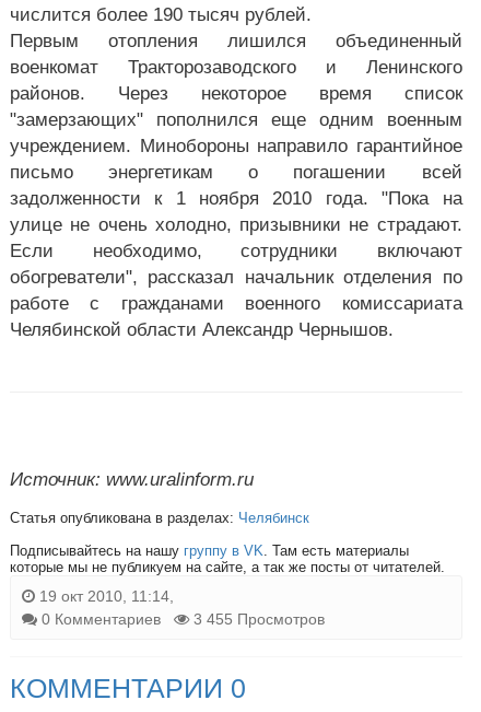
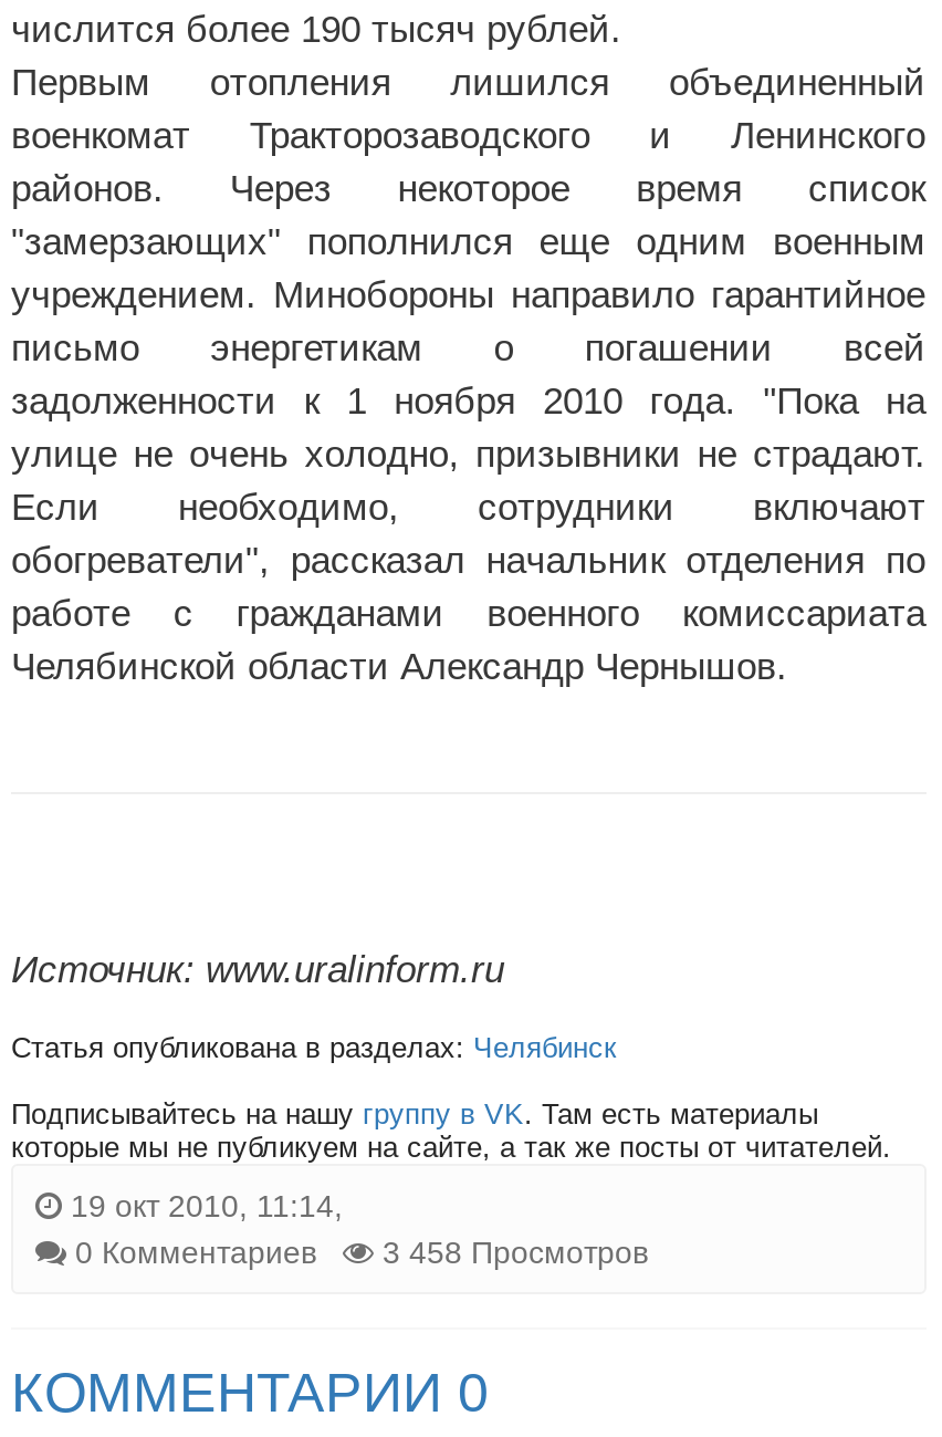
- 0 Комментариев 3 455 Просмотров
+ 0 Комментариев 3 458 Просмотров
